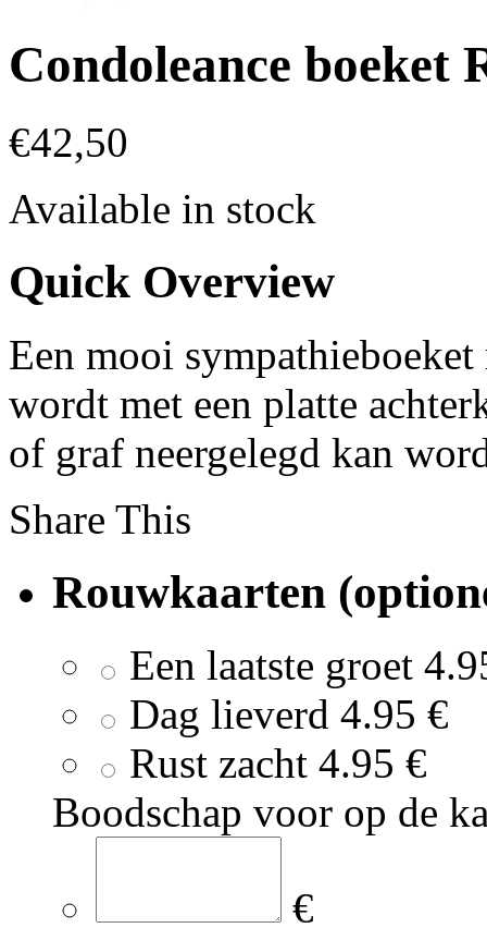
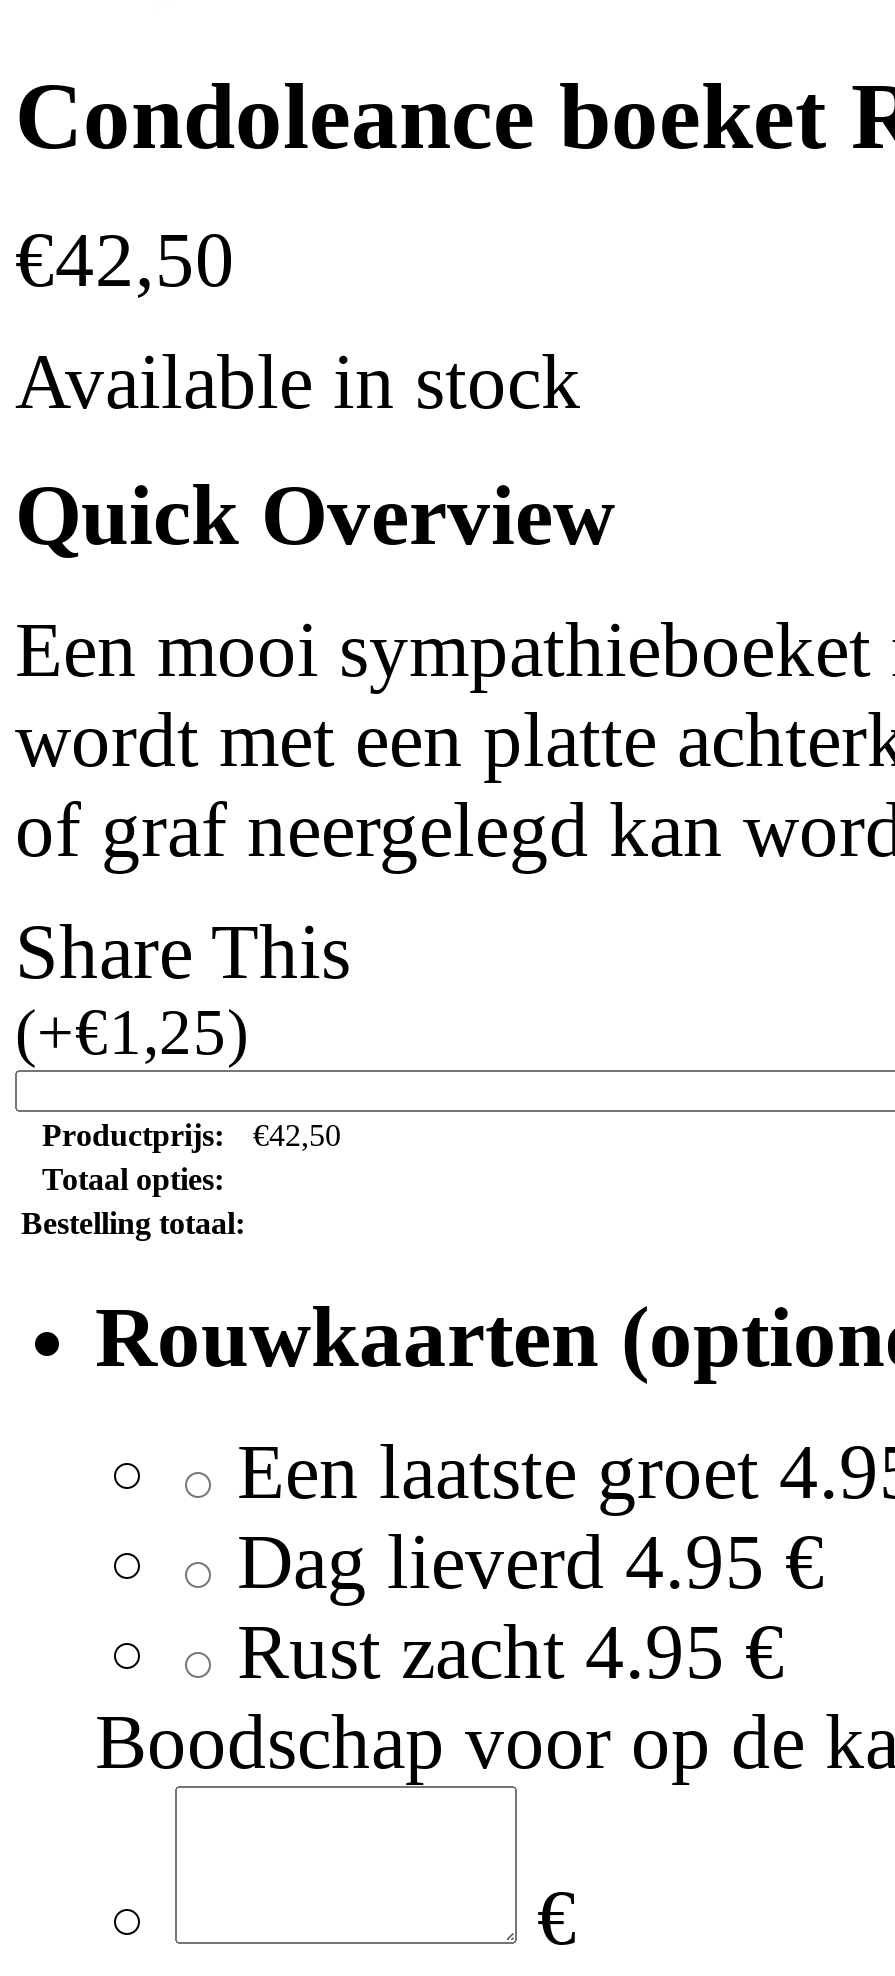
+ (+€1,25)
+ Productprijs:
+ €42,50
+ Totaal opties:
+ Bestelling totaal:
